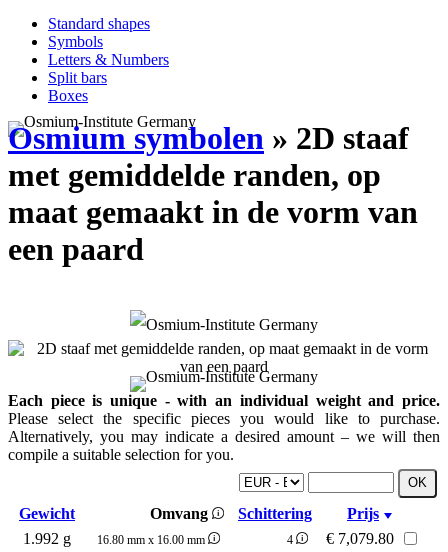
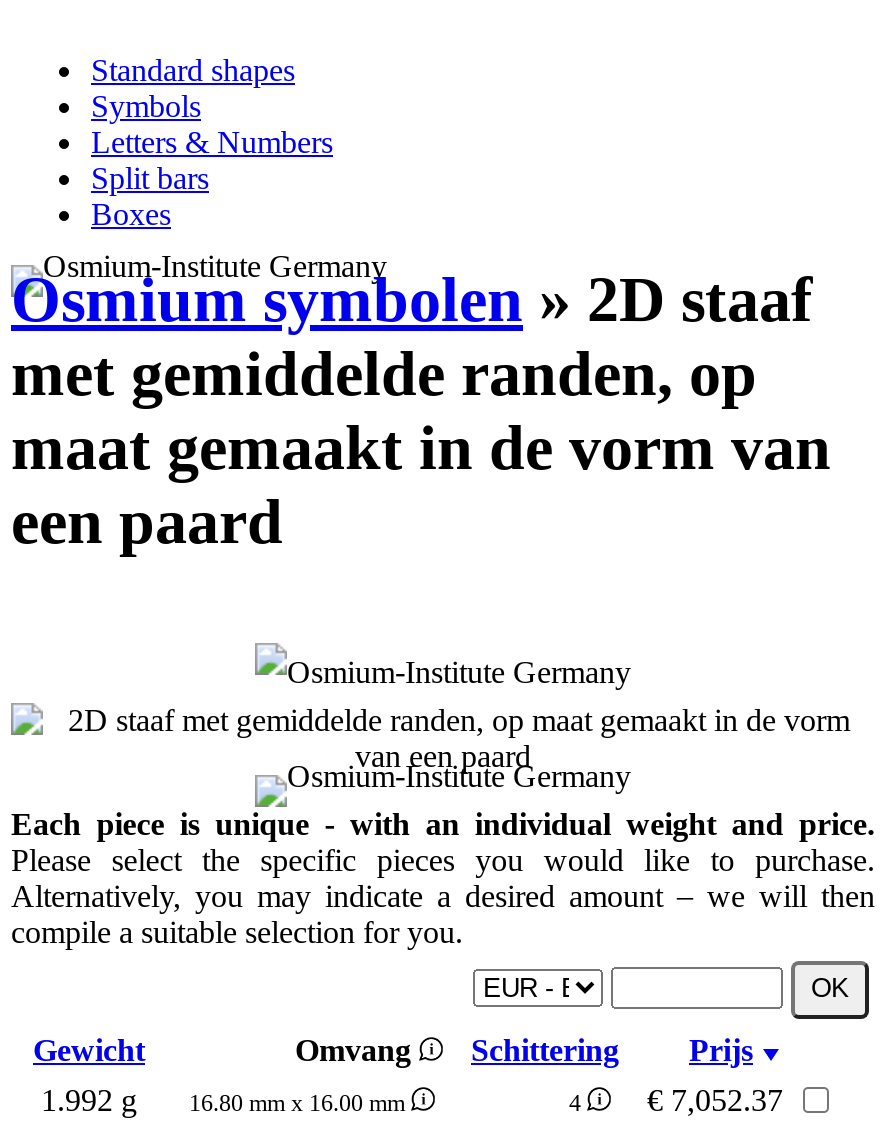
- €7,079.80
+ €7,052.37
